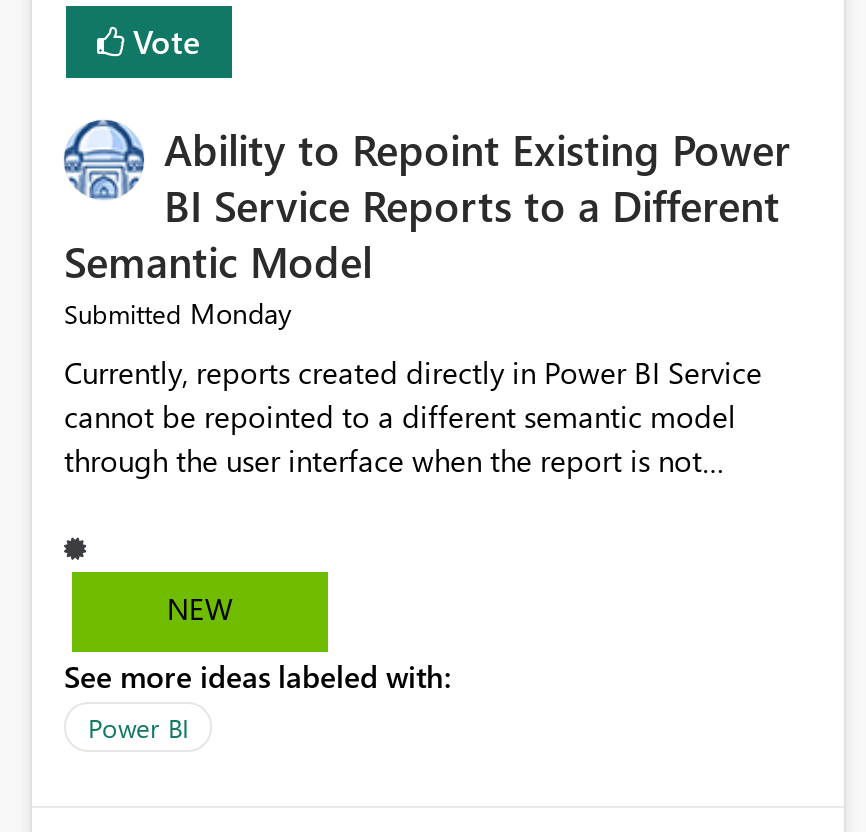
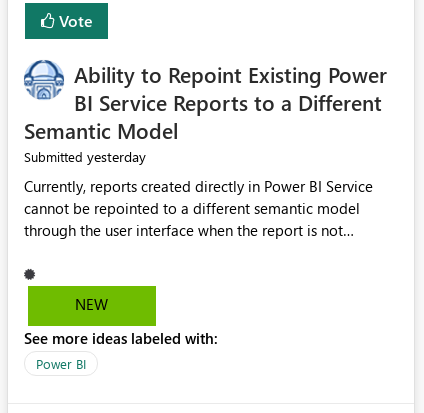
- Submitted Monday
+ Submitted yesterday
